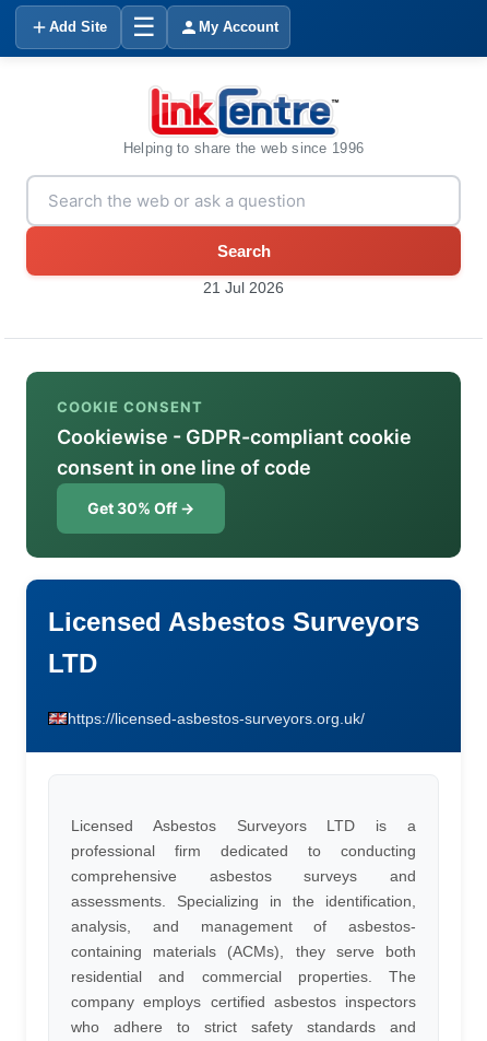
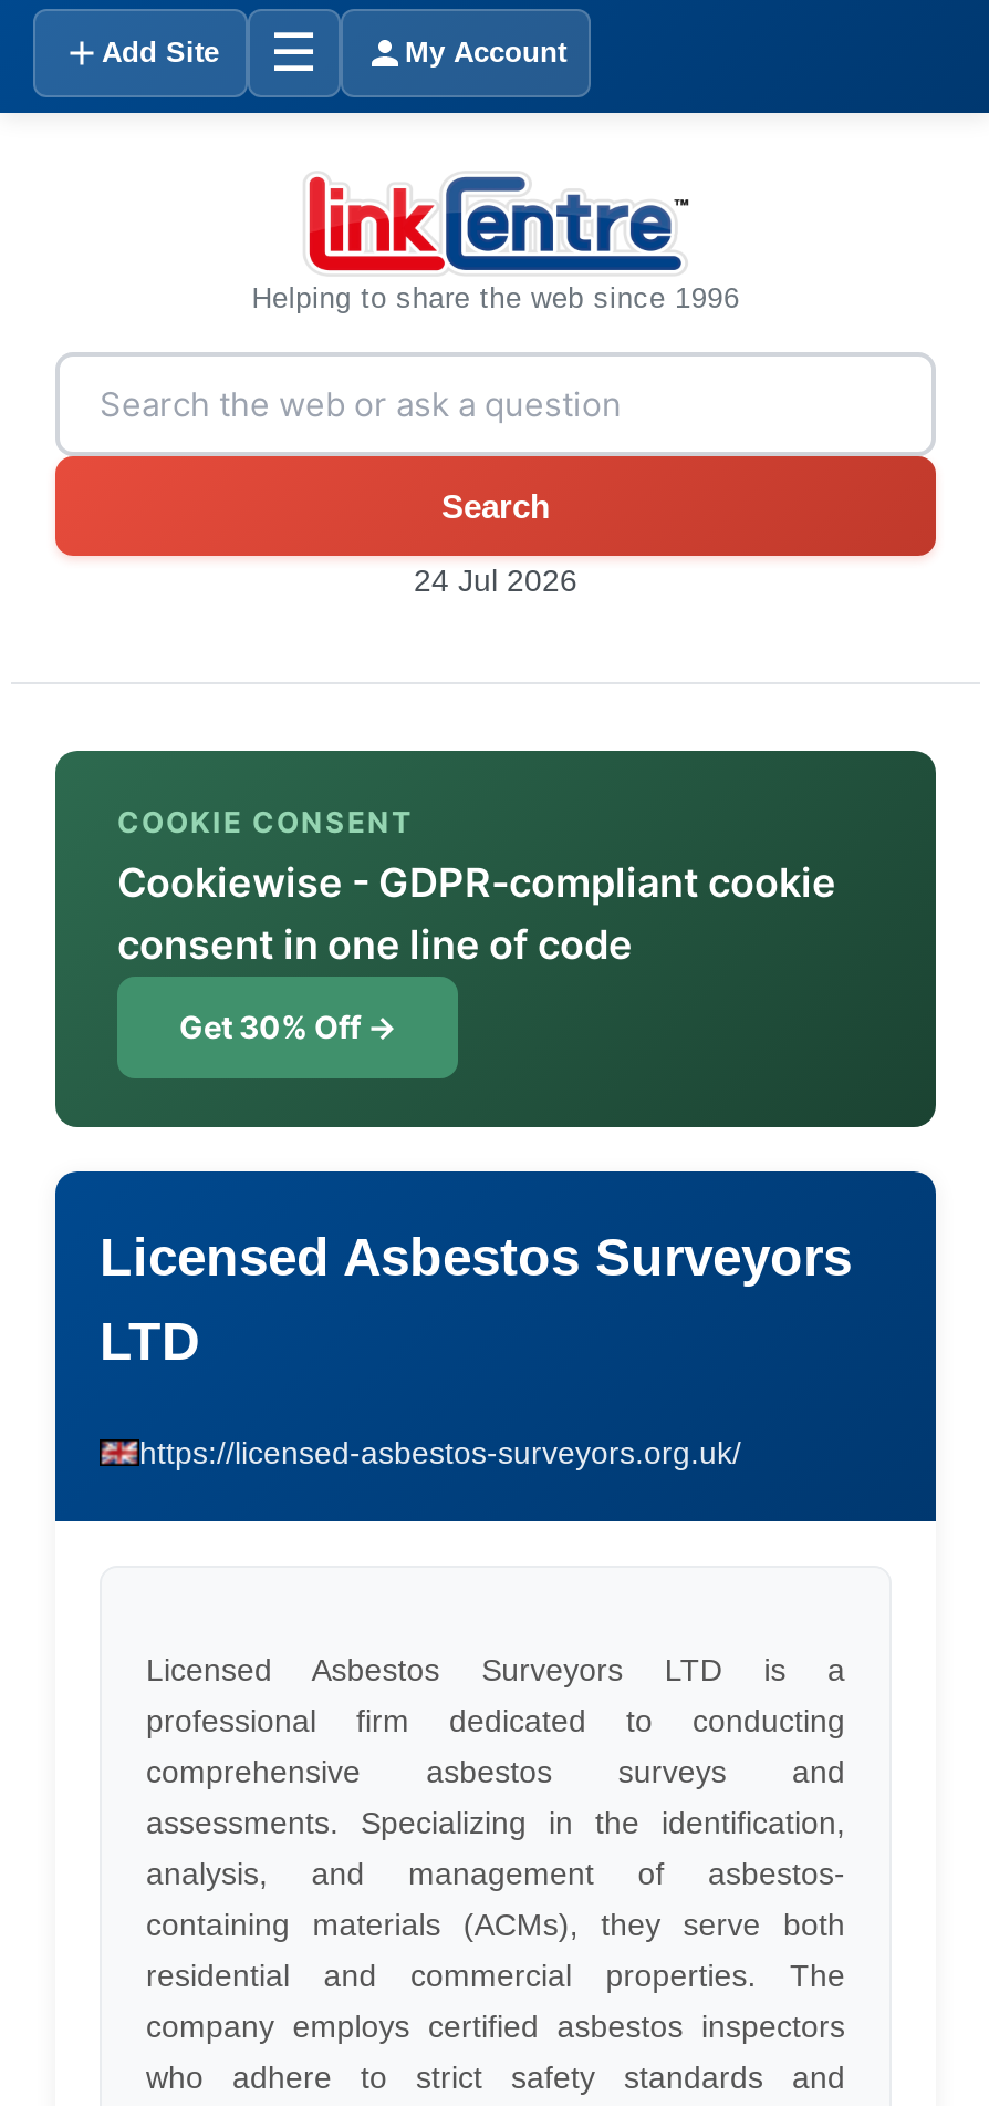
- 21 Jul 2026
+ 24 Jul 2026
